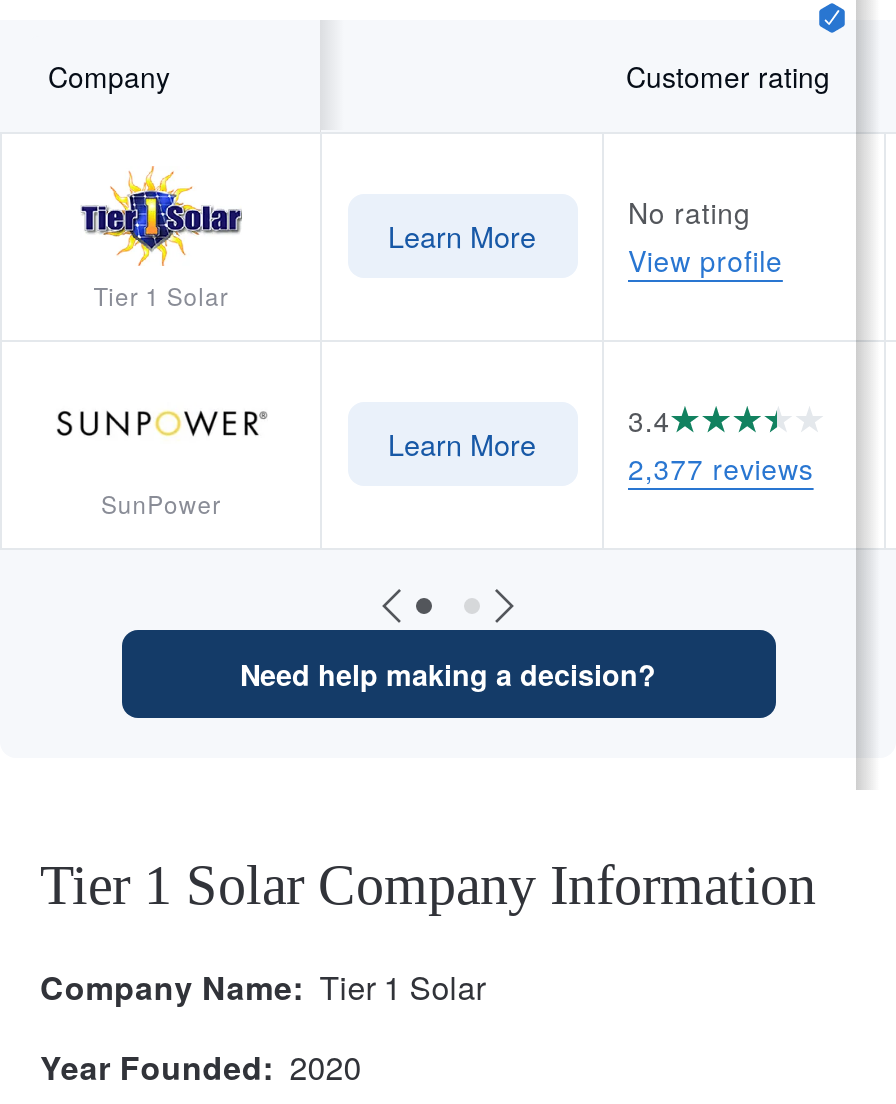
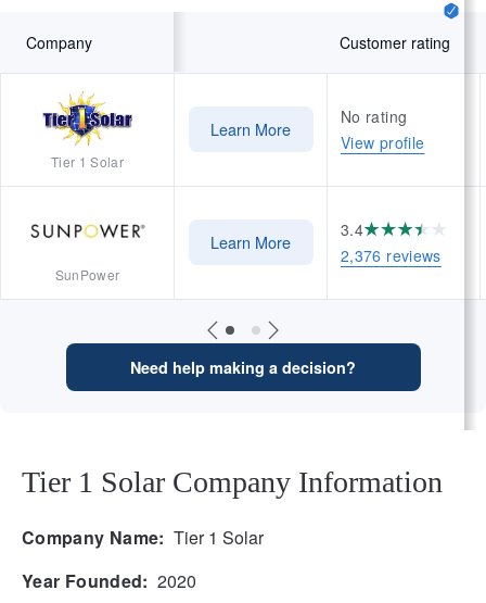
- 2,377 reviews
+ 2,376 reviews
